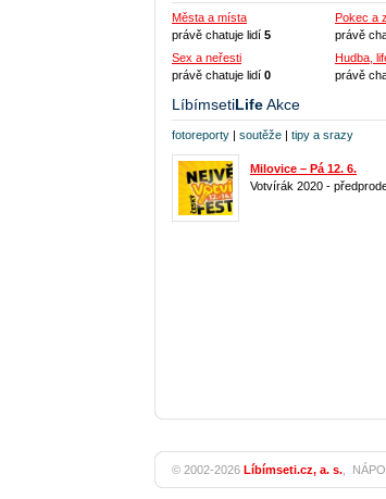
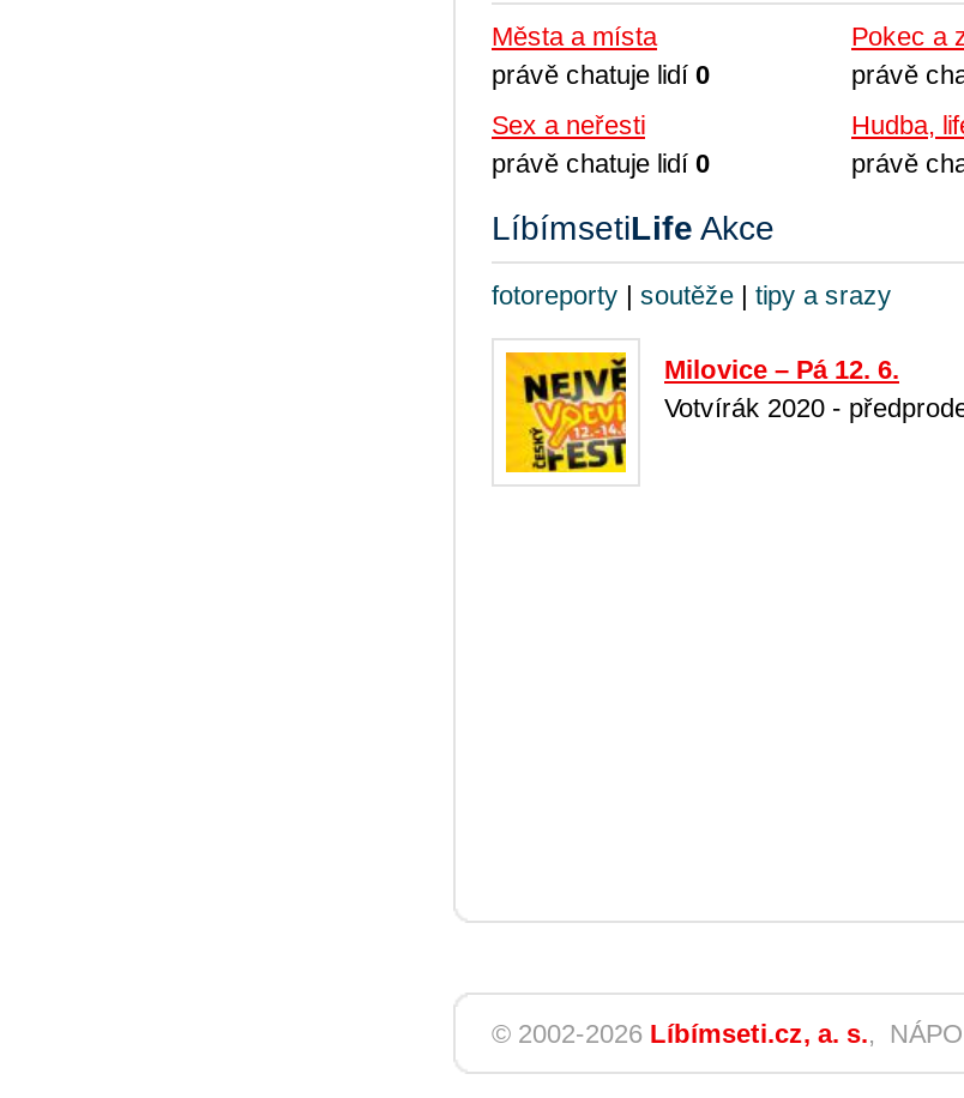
- právě chatuje lidí 5
+ právě chatuje lidí 0
